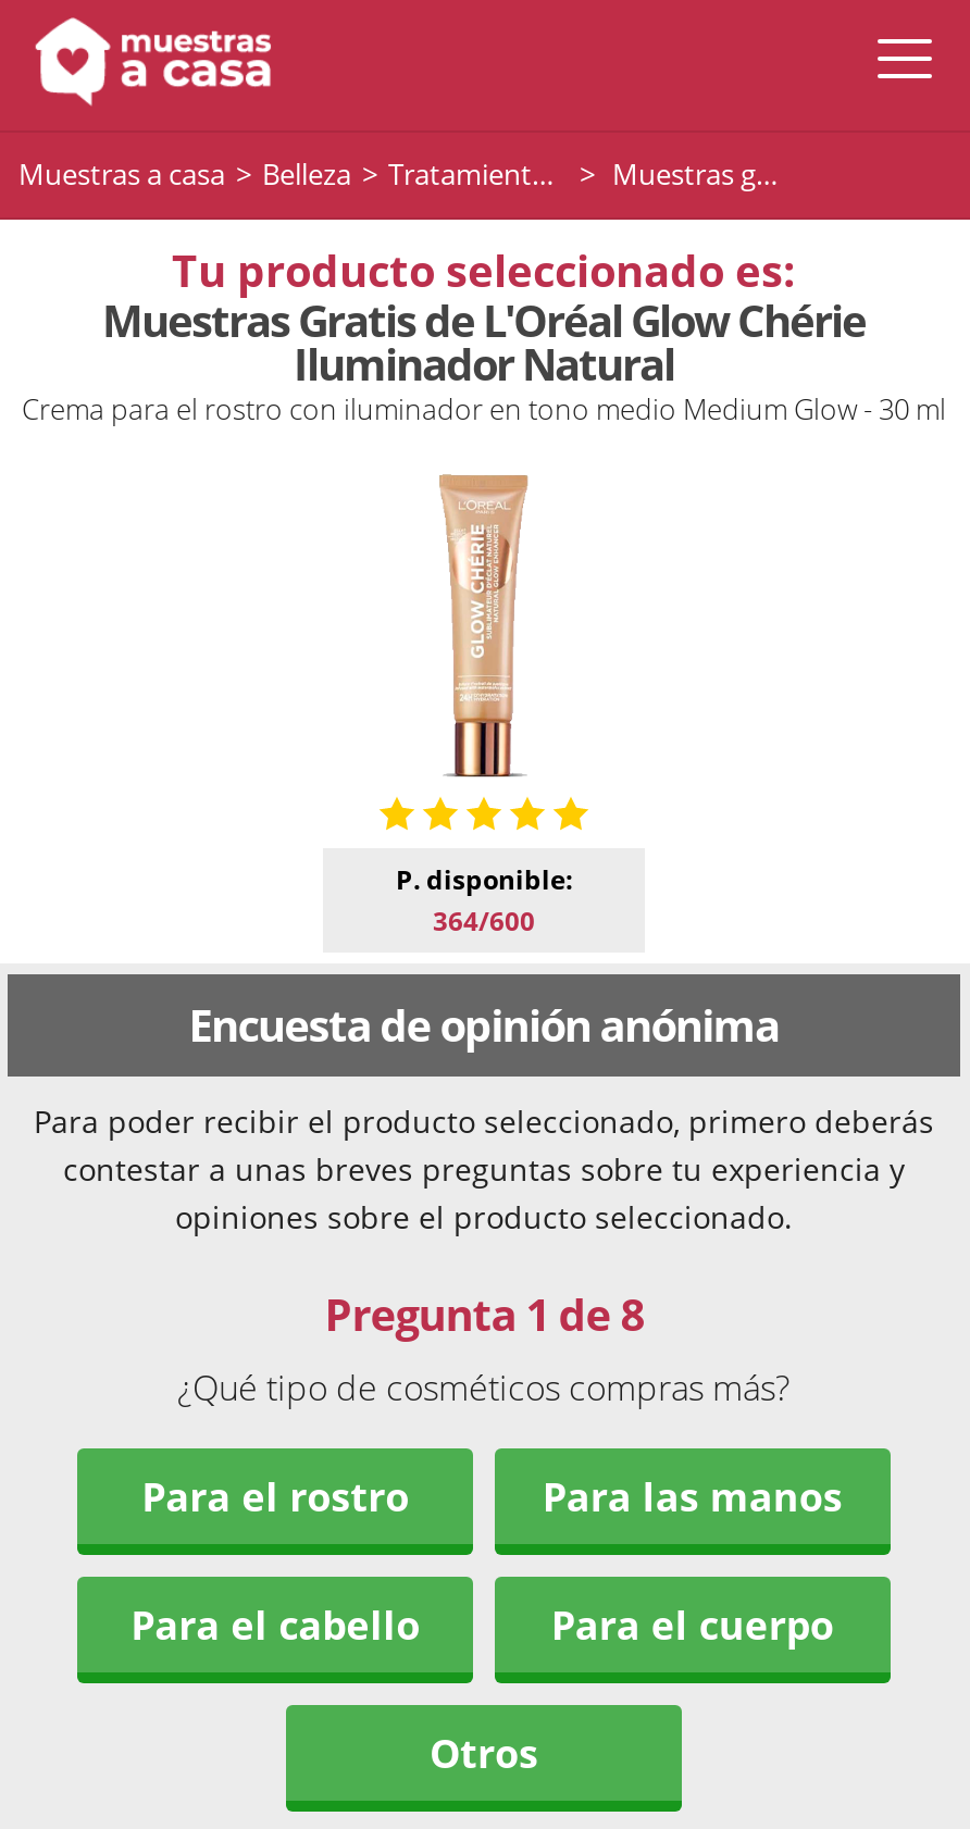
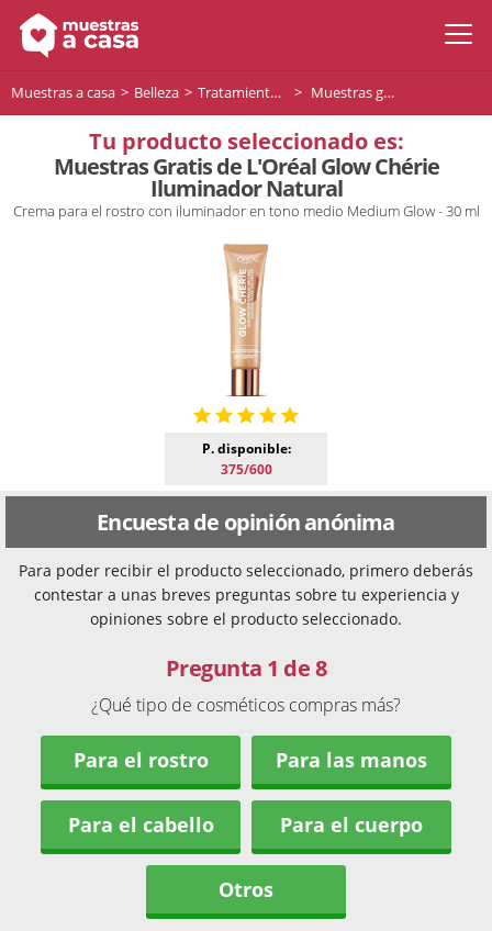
- 364/600
+ 375/600
